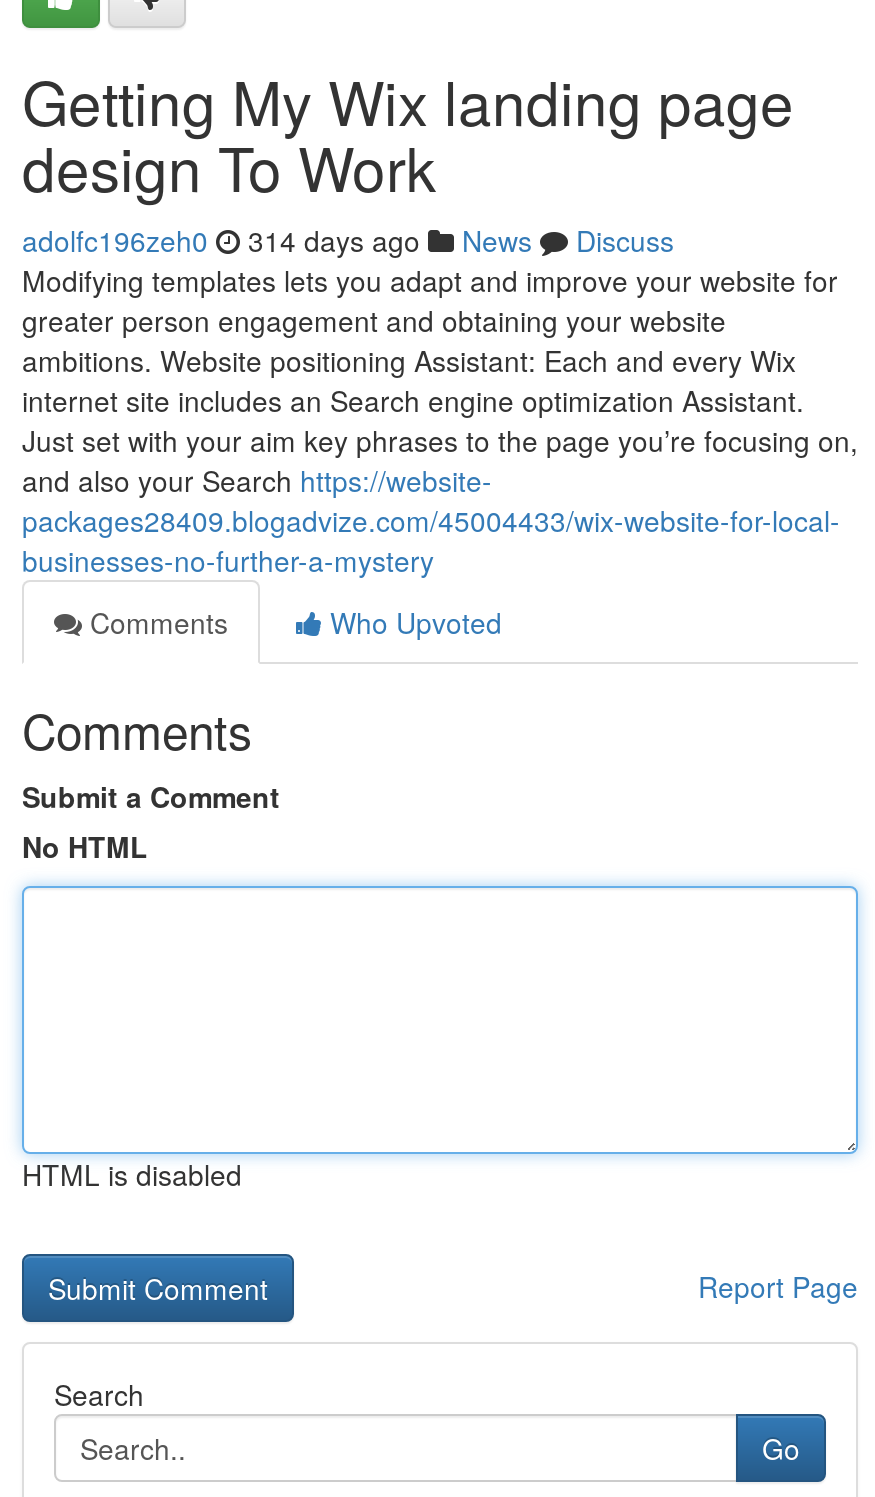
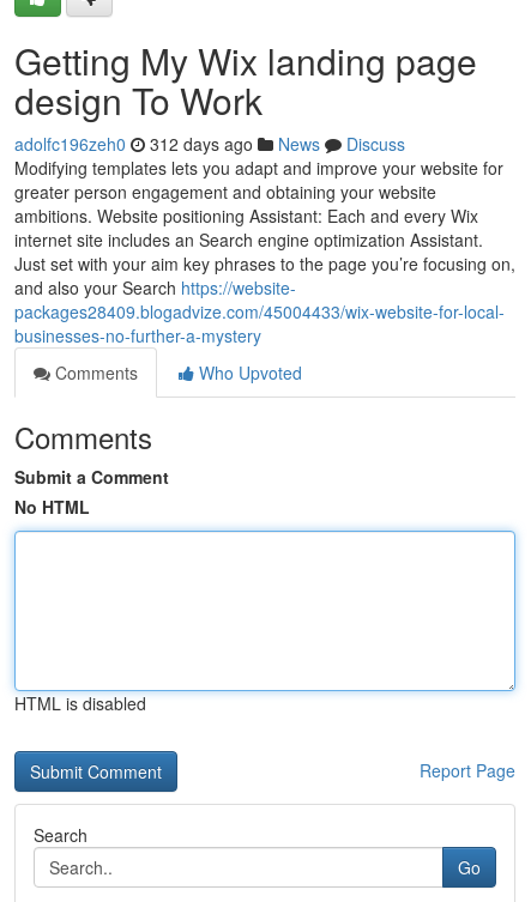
- adolfc196zeh0 314 days ago News Discuss
+ adolfc196zeh0 312 days ago News Discuss
